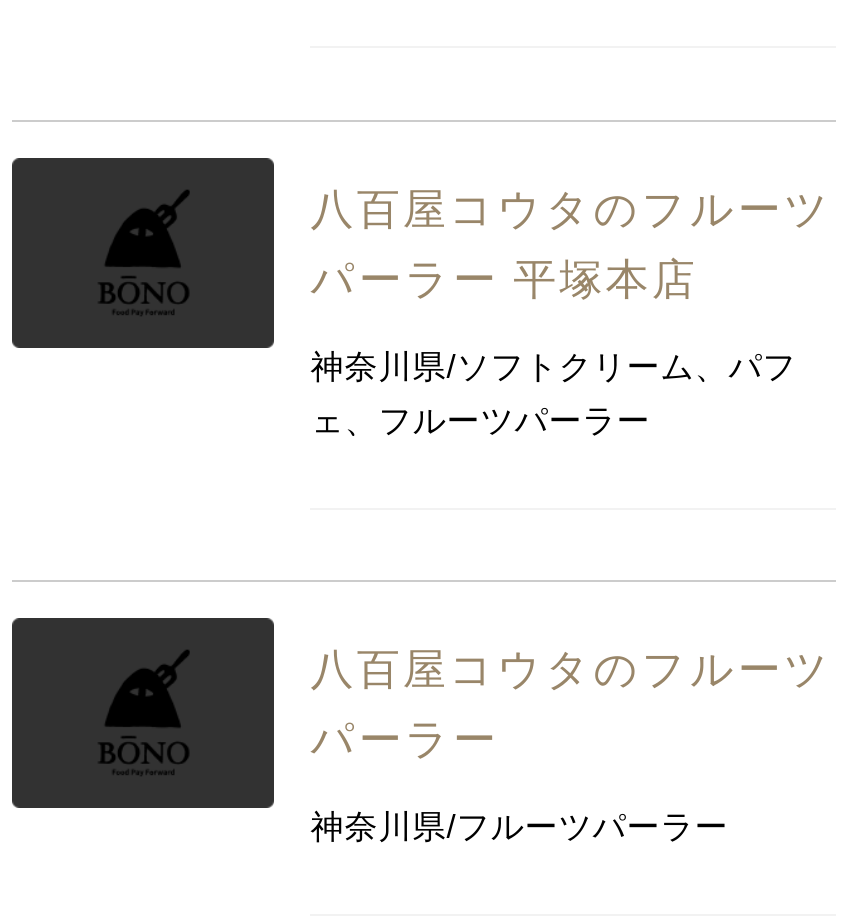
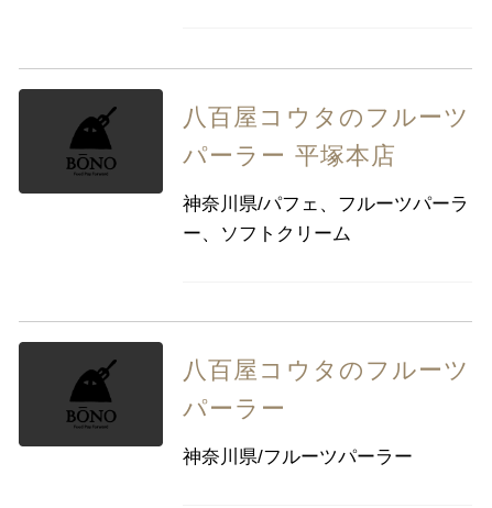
- 神奈川県/ソフトクリーム、パフ
- ェ、フルーツパーラー
+ 神奈川県/パフェ、フルーツパーラ
+ ー、ソフトクリーム
